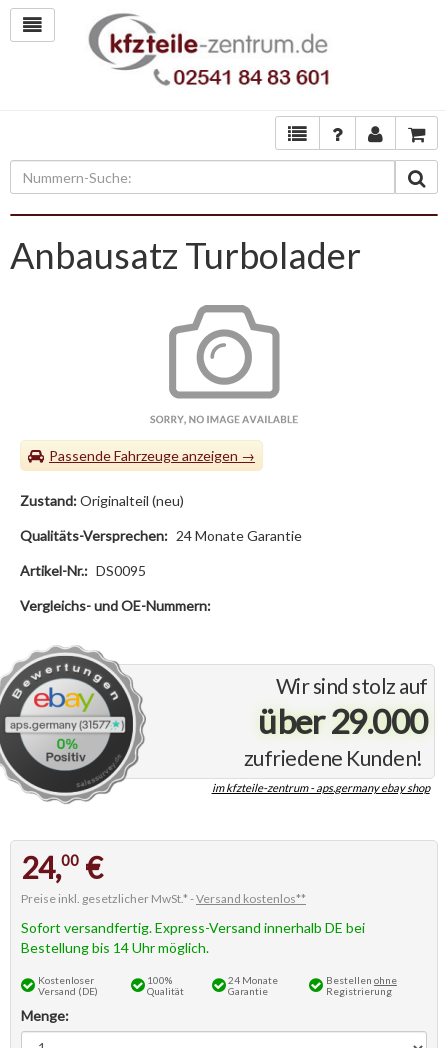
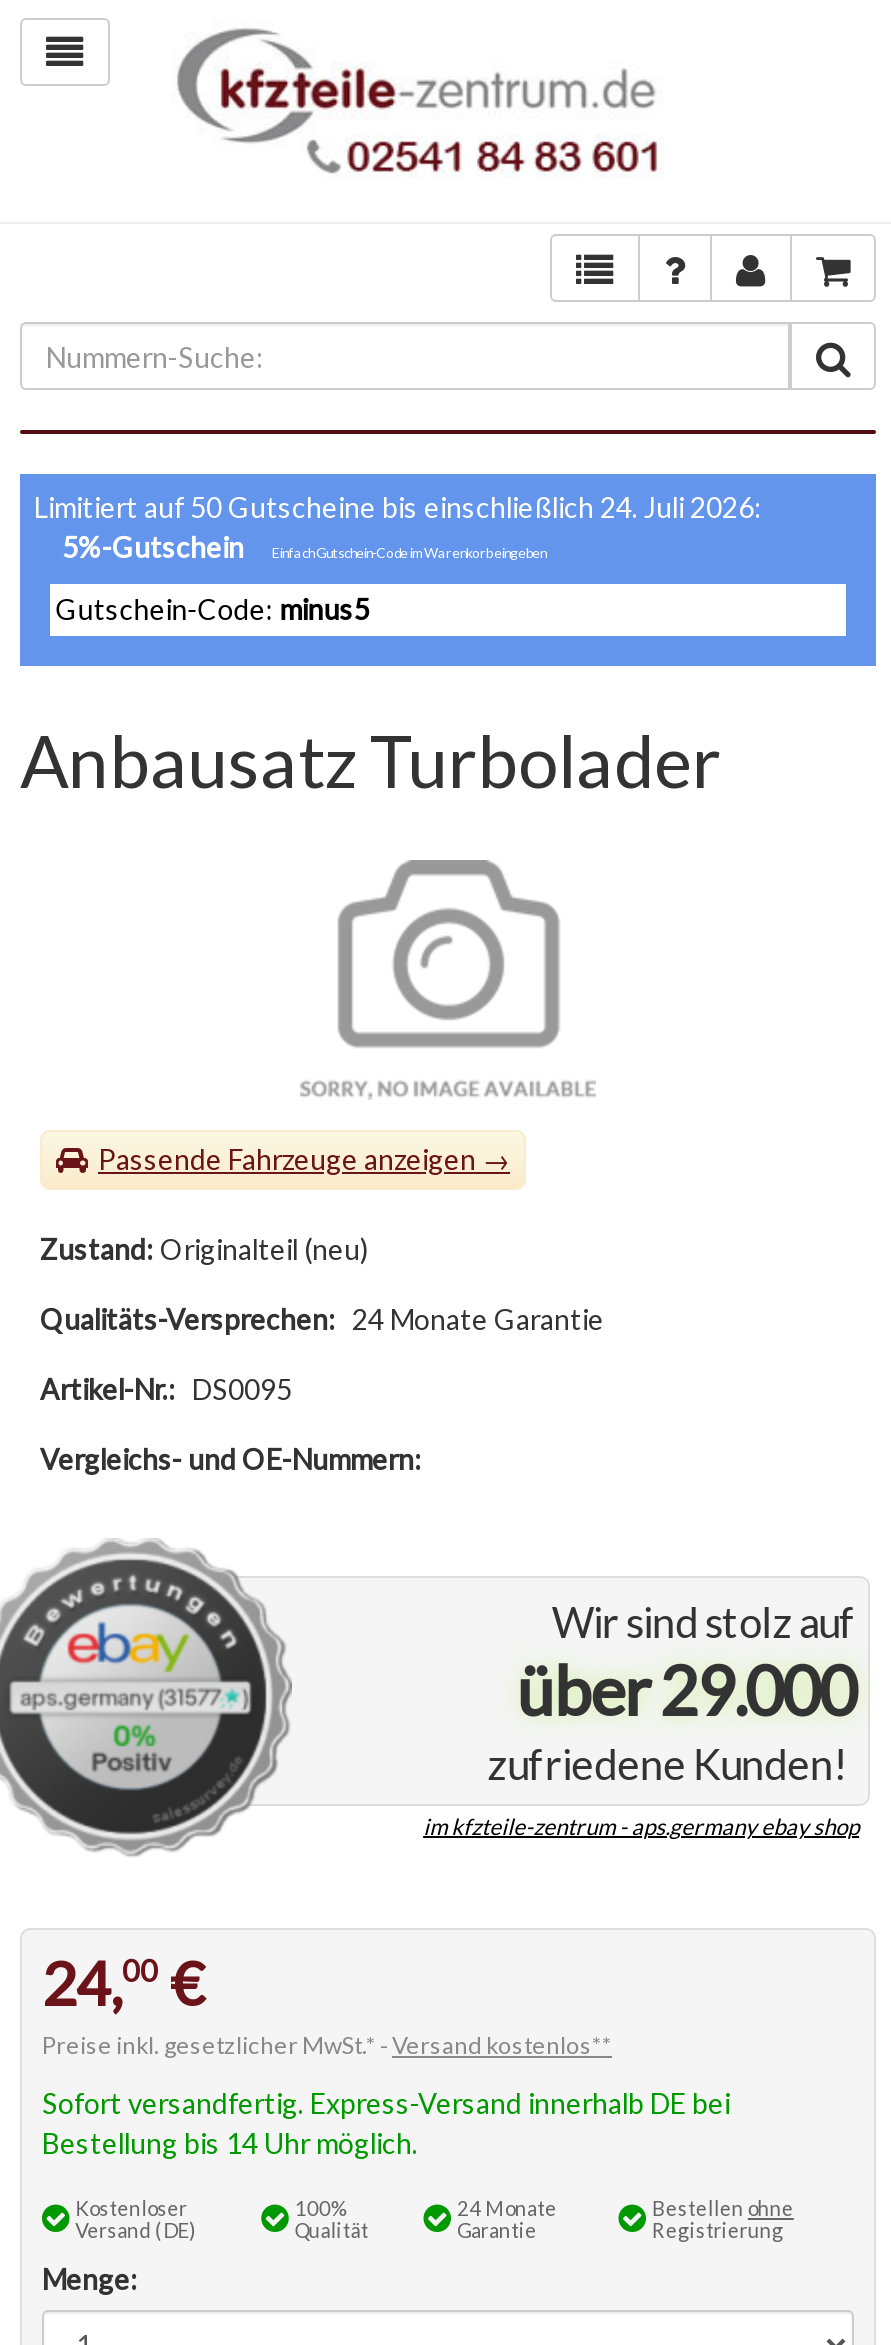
+ [image]
+ Limitiert auf 50 Gutscheine bis einschließlich 24. Juli 2026:
+ 5%-Gutschein
+ Gutschein-Code: minus5
